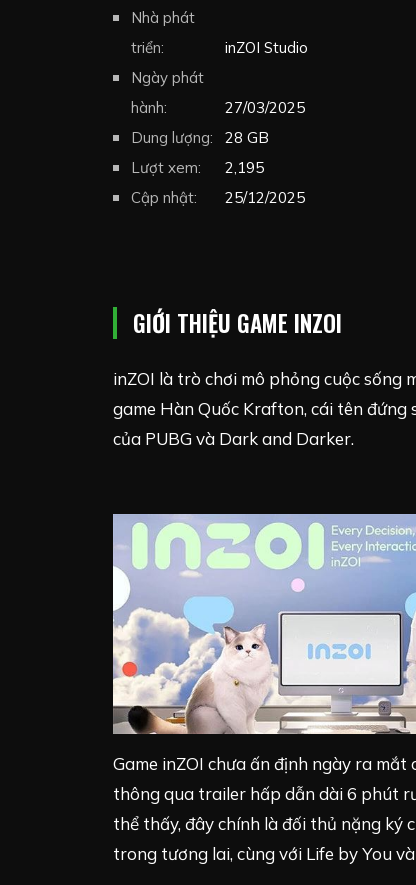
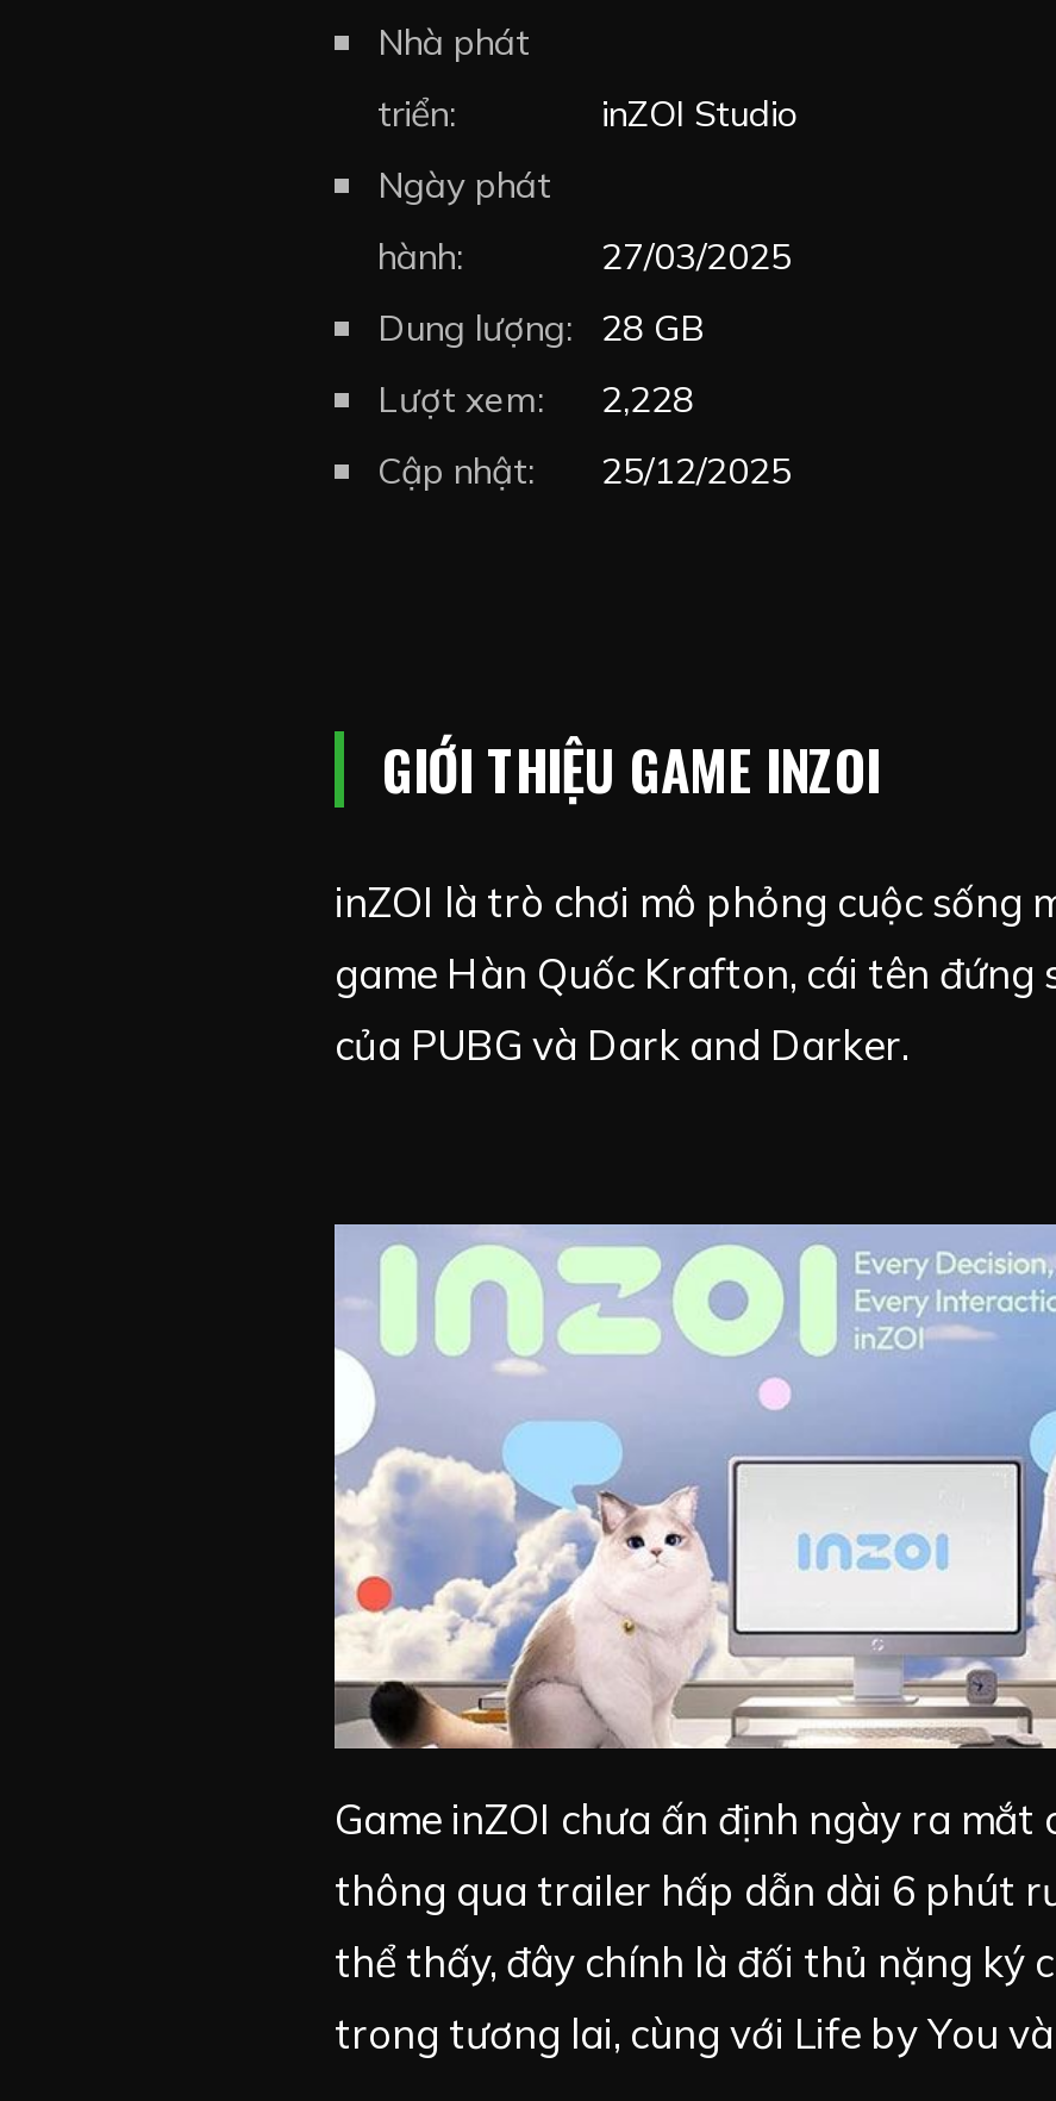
- Lượt xem: 2,195
+ Lượt xem: 2,228
